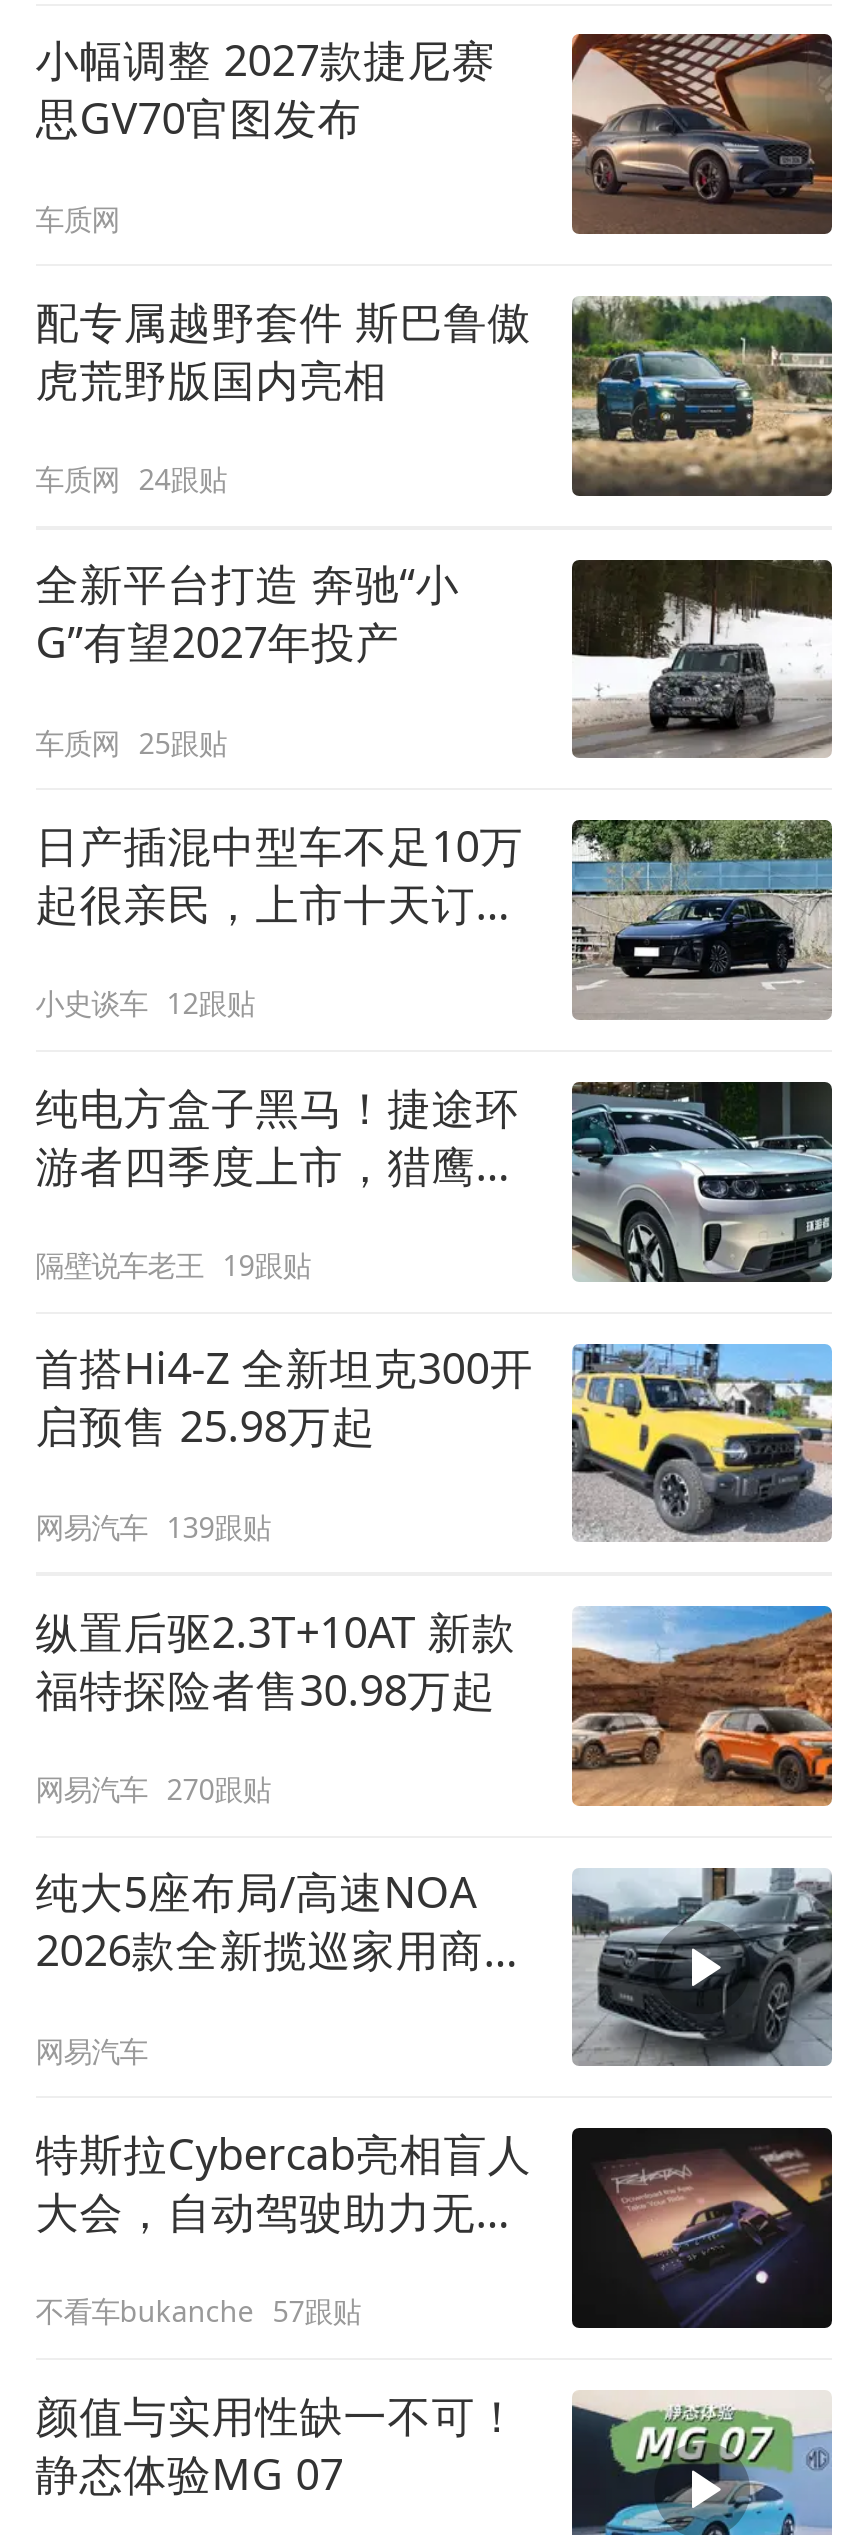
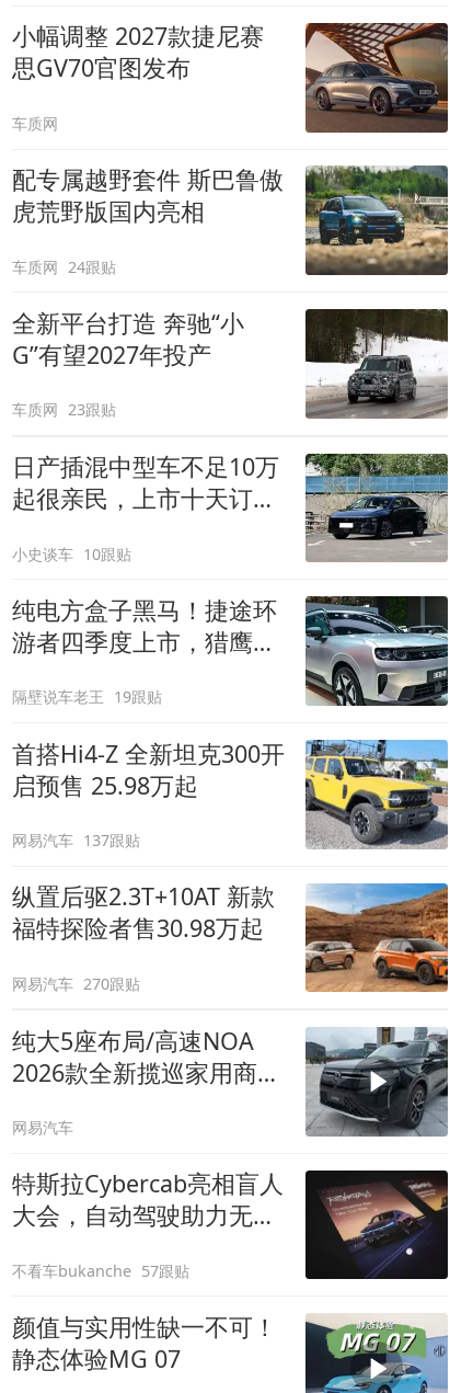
- 车质网 25跟贴
+ 车质网 23跟贴

- 小史谈车 12跟贴
+ 小史谈车 10跟贴

- 网易汽车 139跟贴
+ 网易汽车 137跟贴
